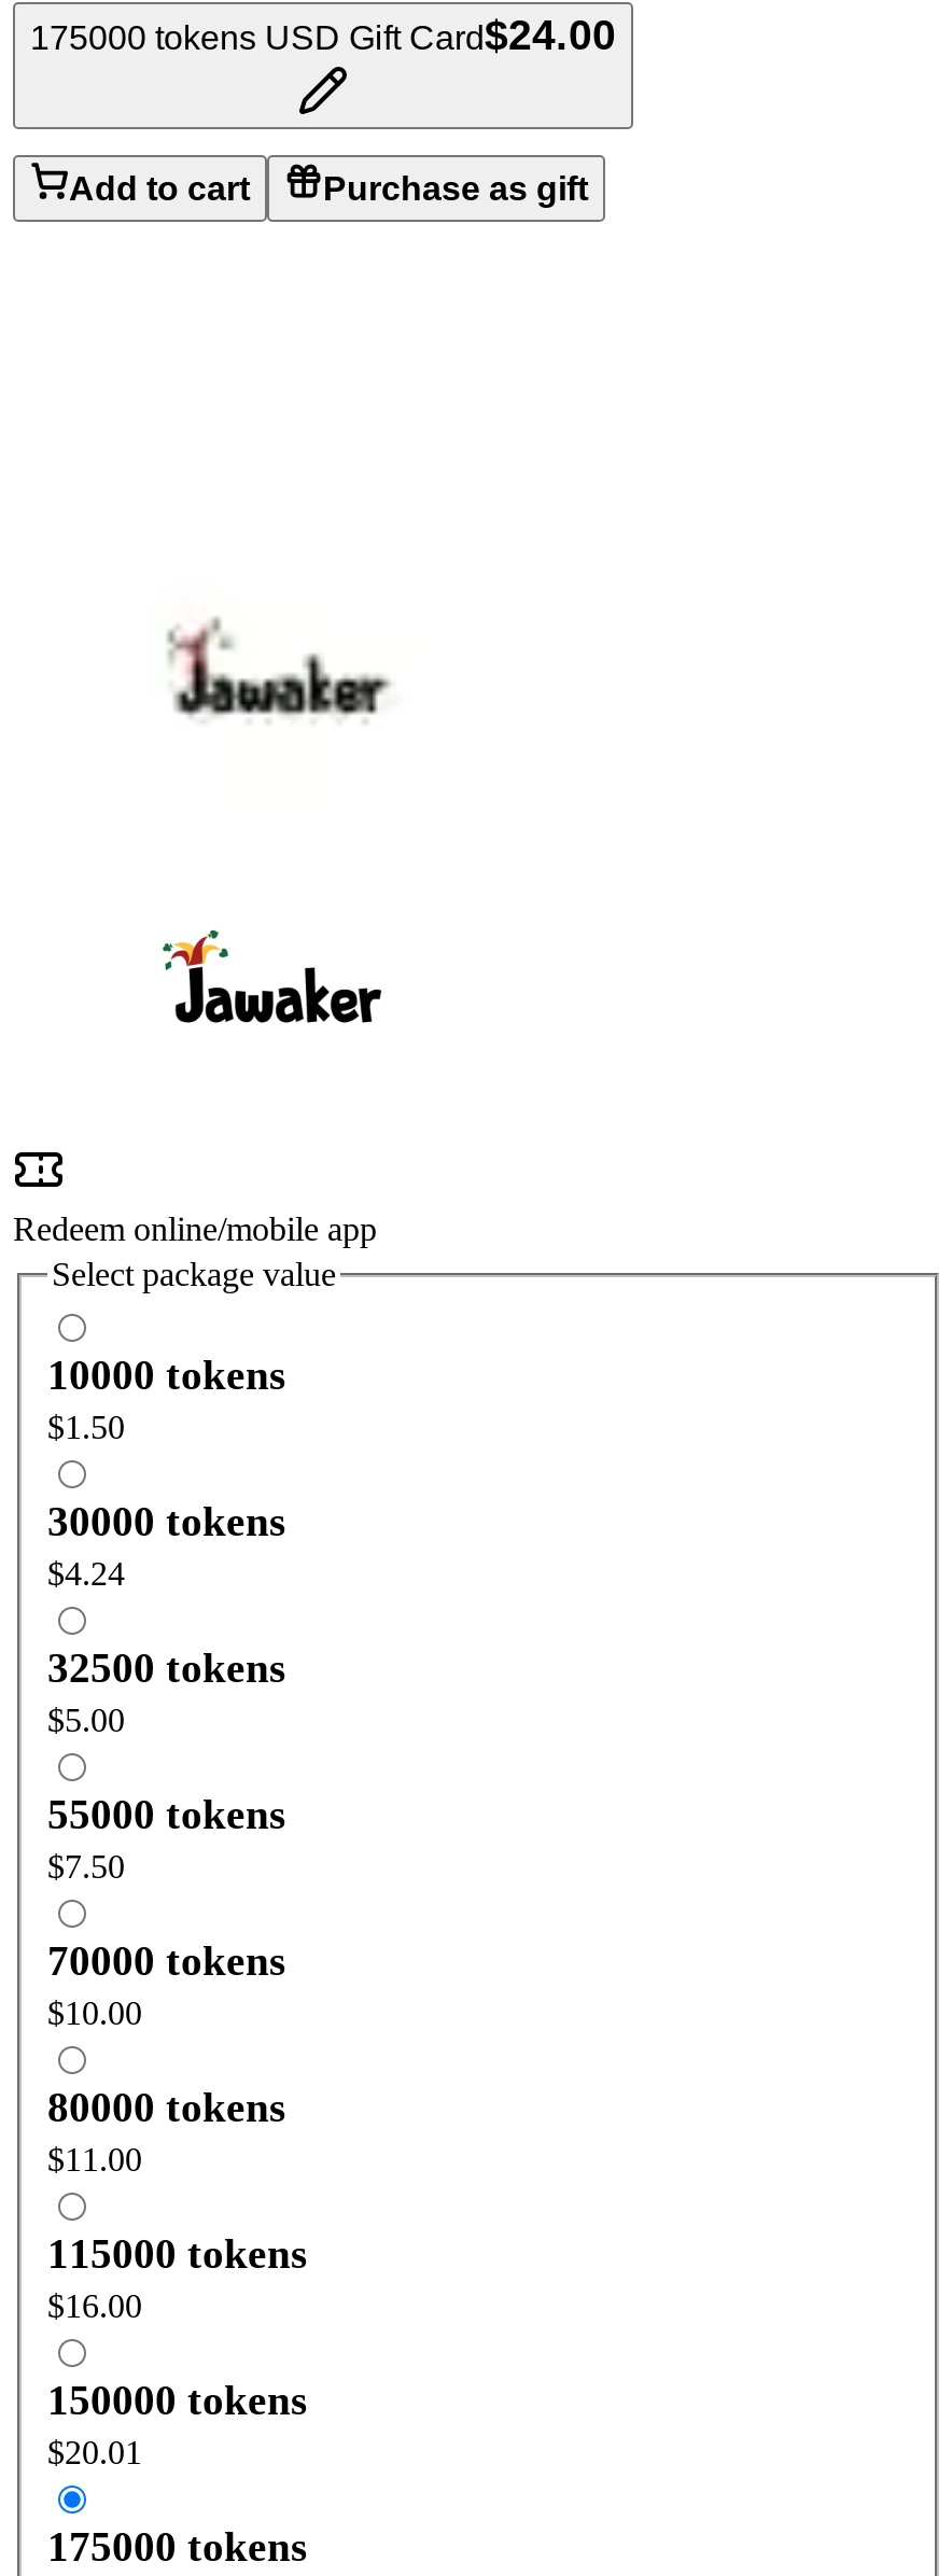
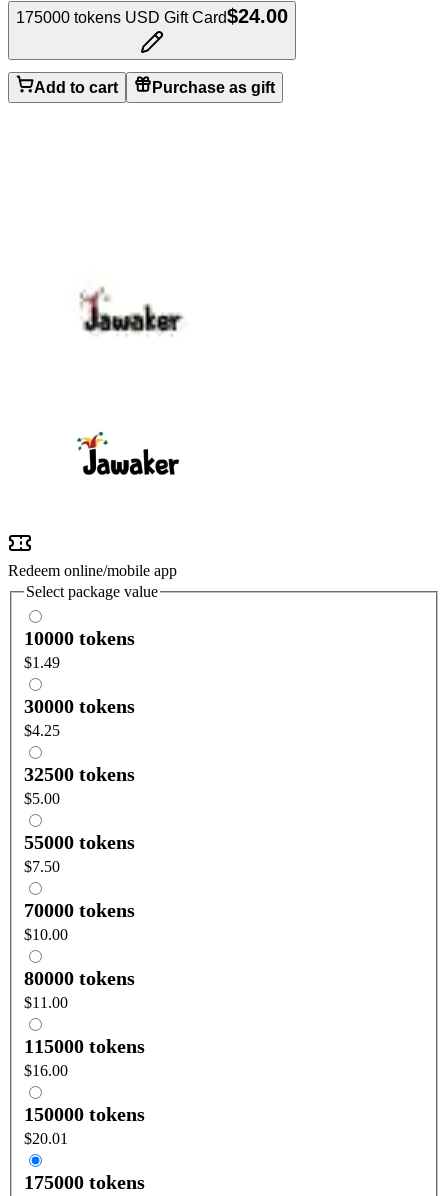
- $1.50
+ $1.49

- $4.24
+ $4.25
